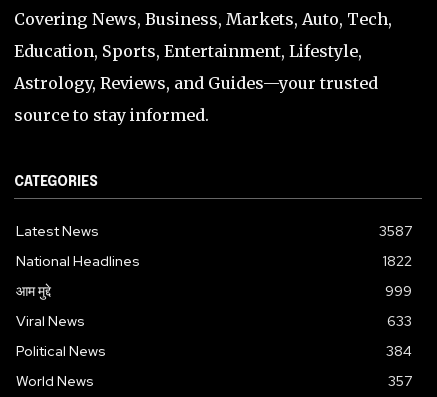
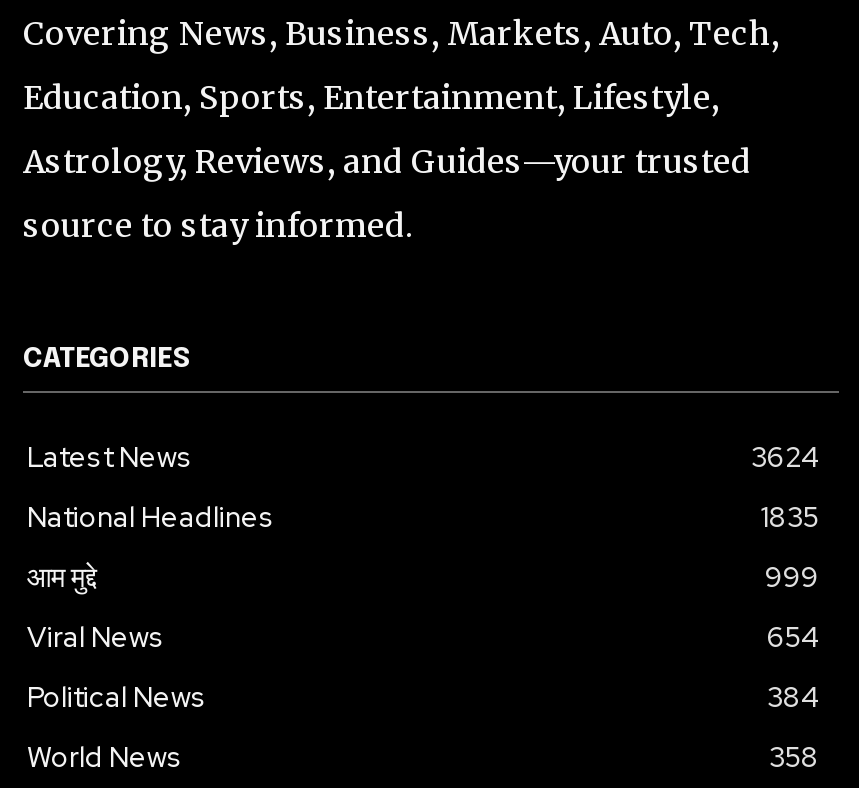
- 3587
+ 3624

- 1822
+ 1835

- 633
+ 654

- 357
+ 358
